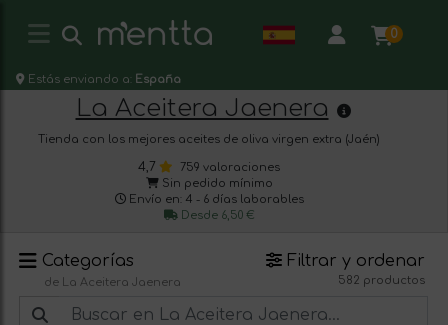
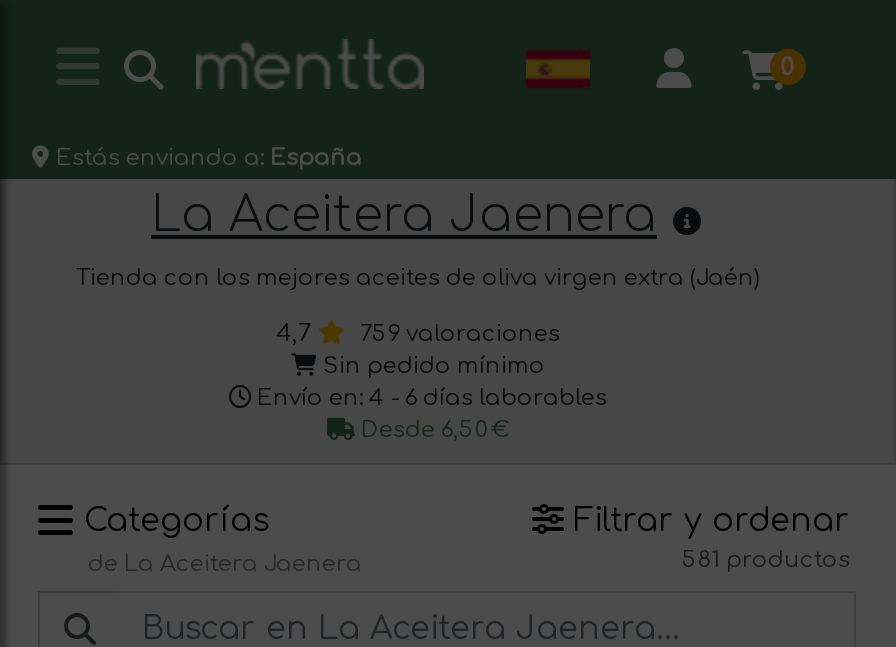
- 582 productos
+ 581 productos
